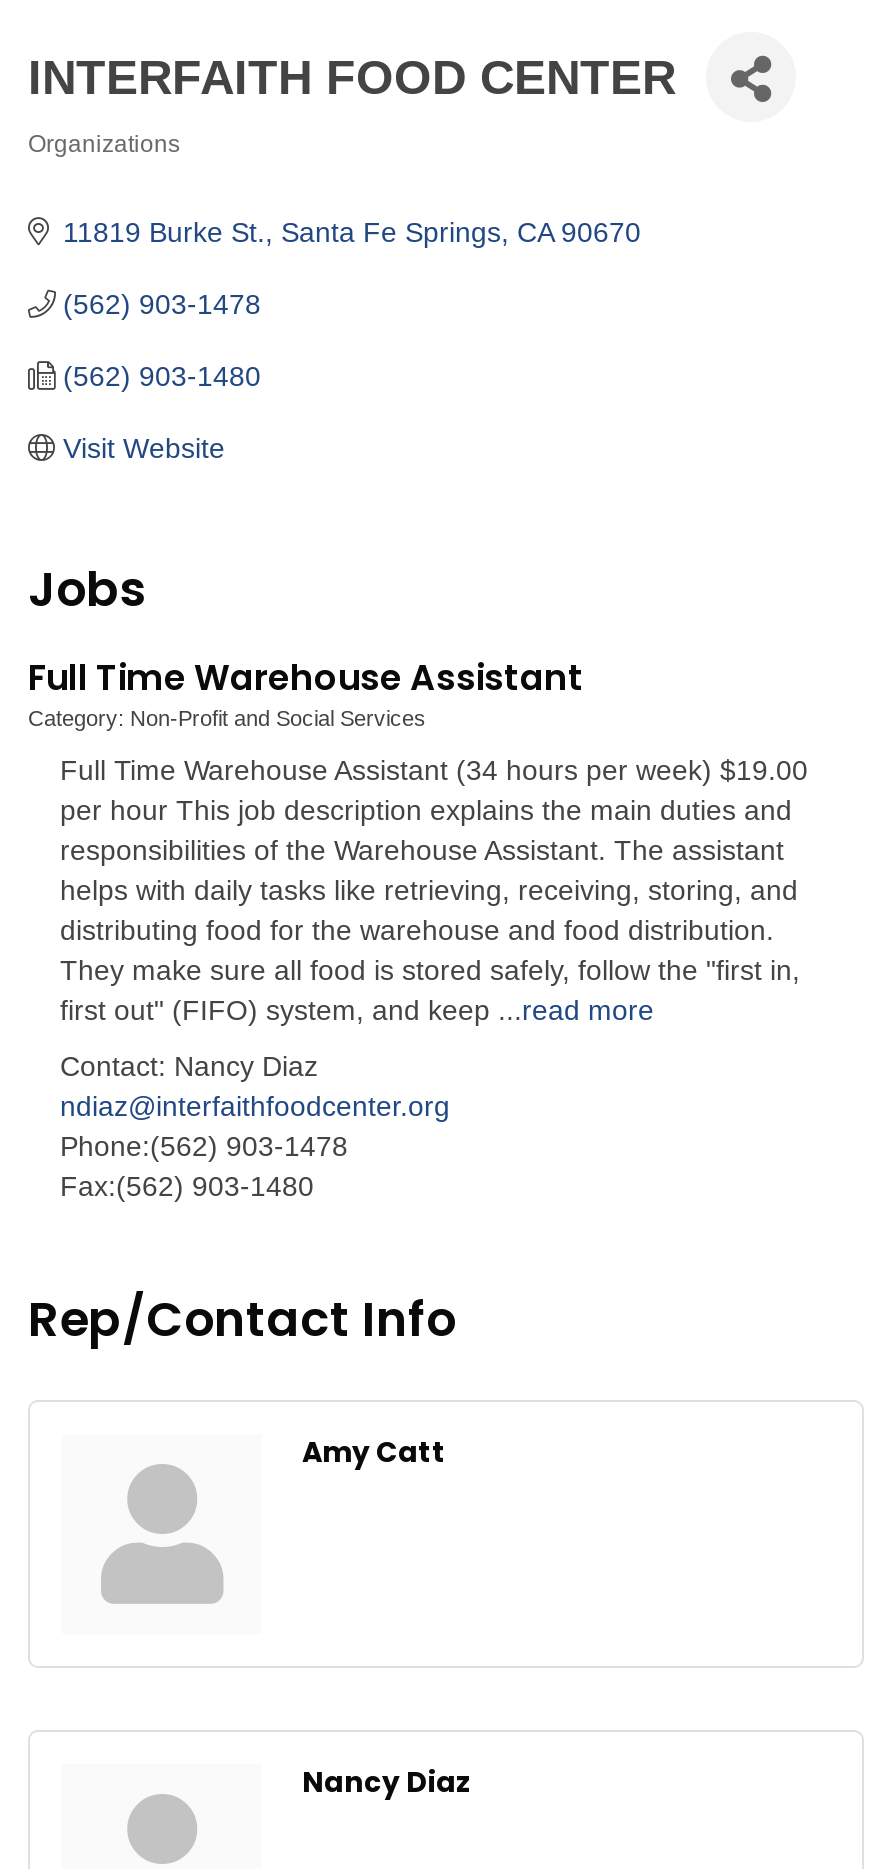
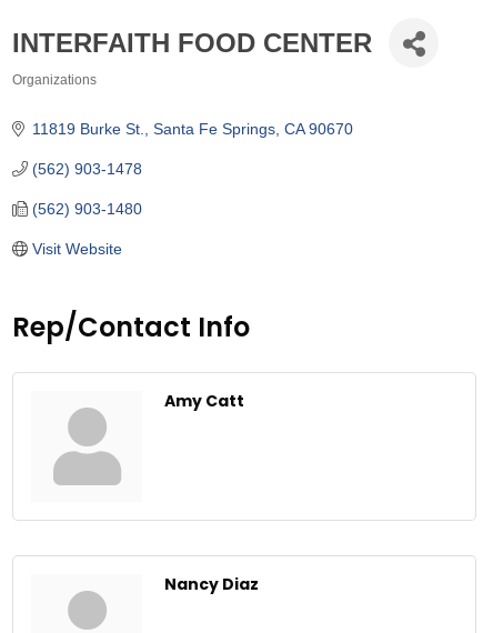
- Jobs
- Full Time Warehouse Assistant
- Category: Non-Profit and Social Services
- Full Time Warehouse Assistant (34 hours per week) $19.00
- per hour This job description explains the main duties and
- responsibilities of the Warehouse Assistant. The assistant
- helps with daily tasks like retrieving, receiving, storing, and
- distributing food for the warehouse and food distribution.
- They make sure all food is stored safely, follow the "first in,
- first out" (FIFO) system, and keep...read more
- Contact: Nancy Diaz
- ndiaz@interfaithfoodcenter.org
- Phone:(562) 903-1478
- Fax:(562) 903-1480
